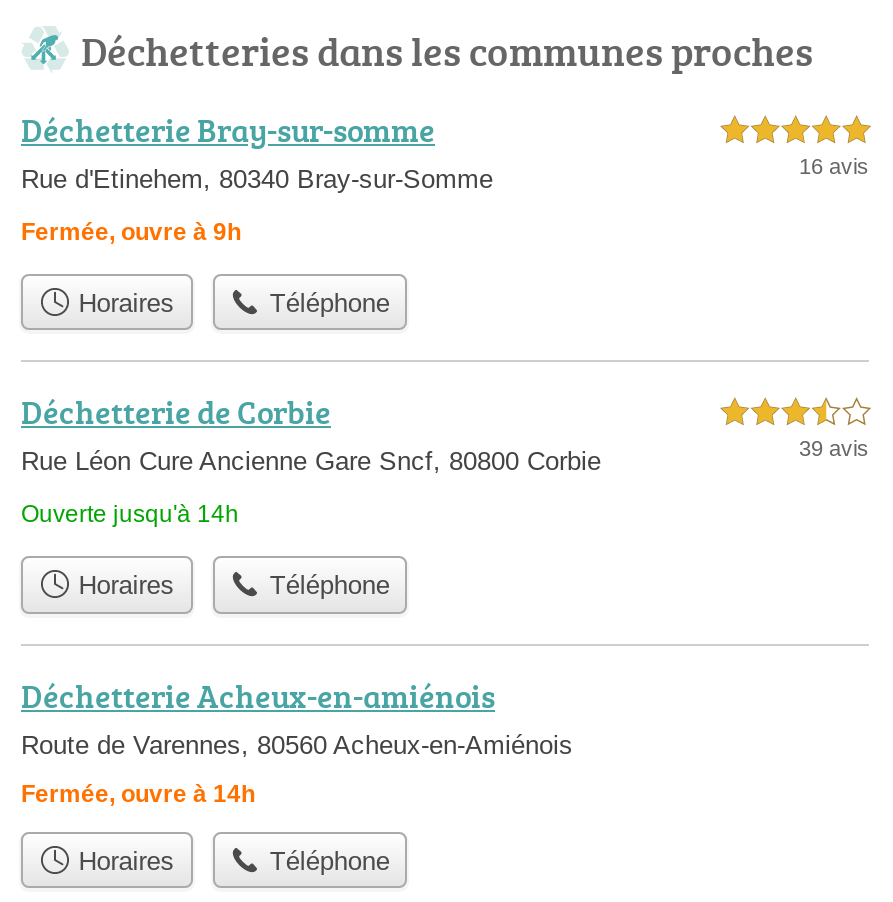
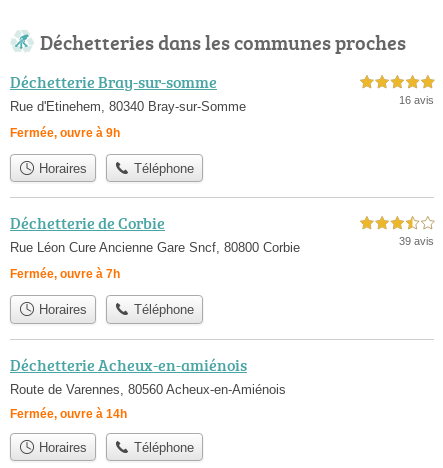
- Ouverte jusqu'à 14h
+ Fermée, ouvre à 7h
